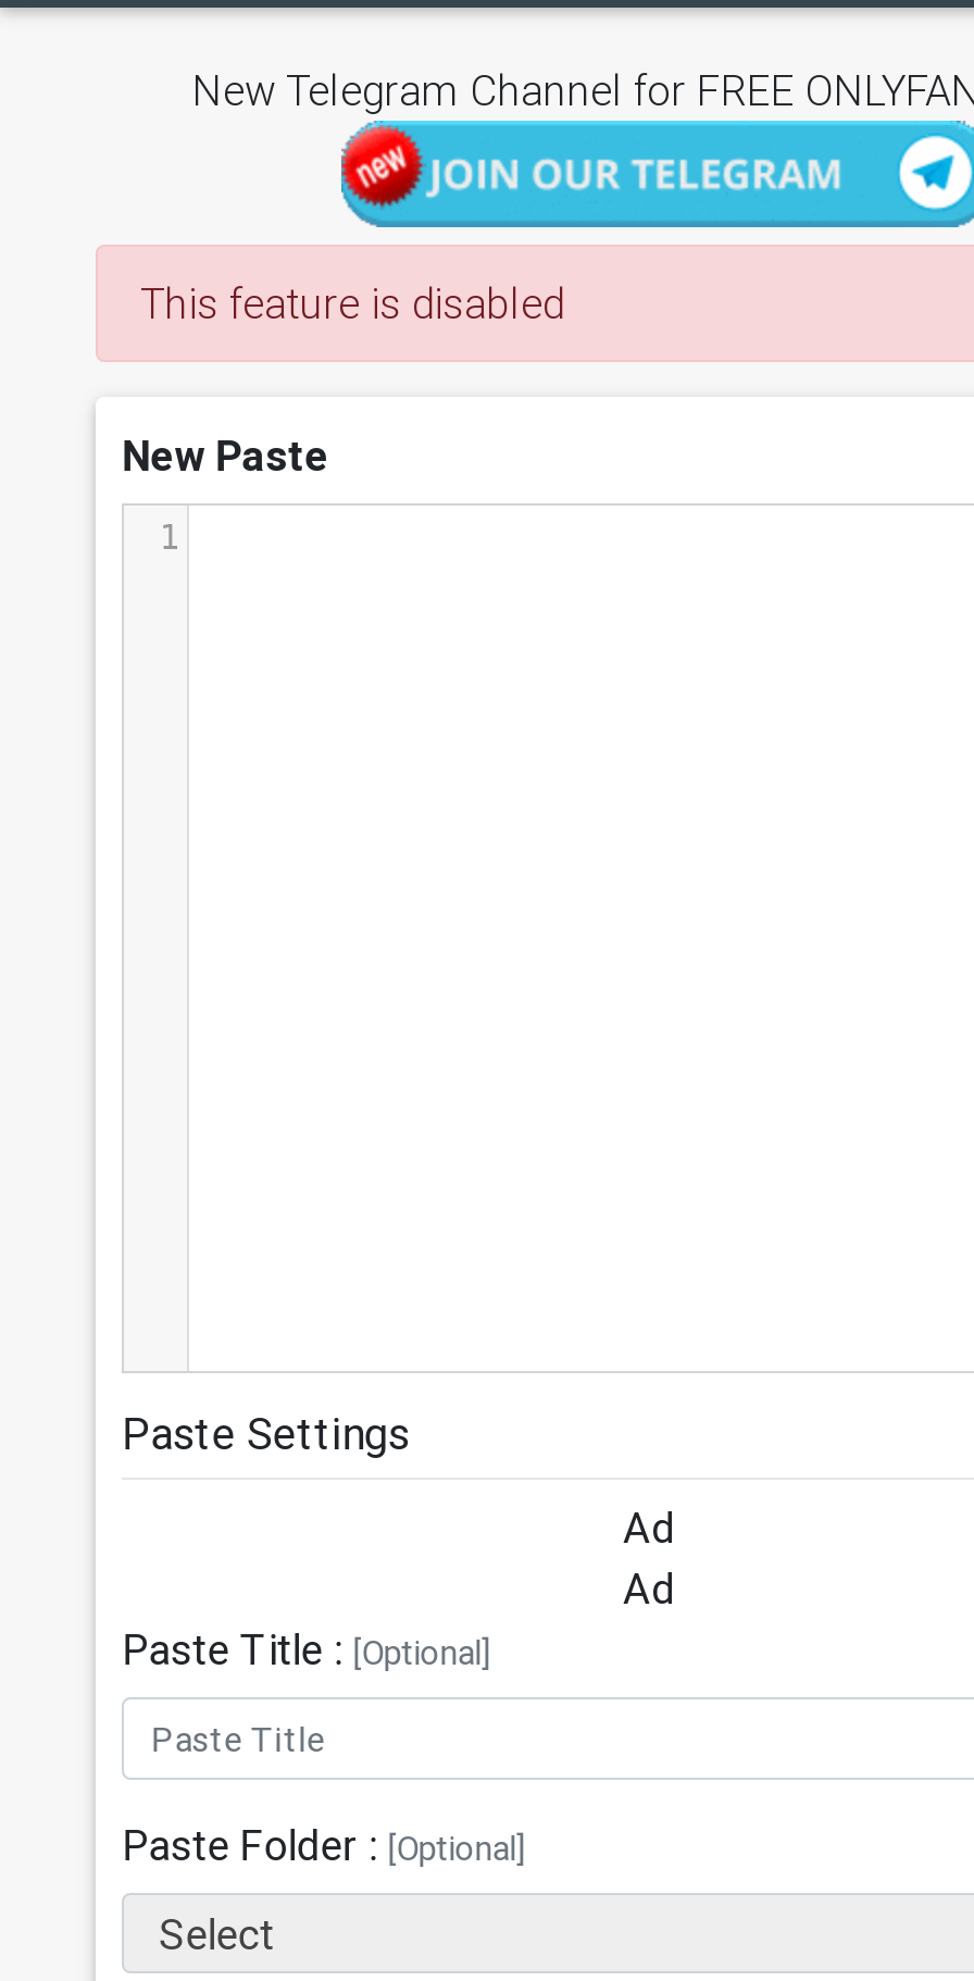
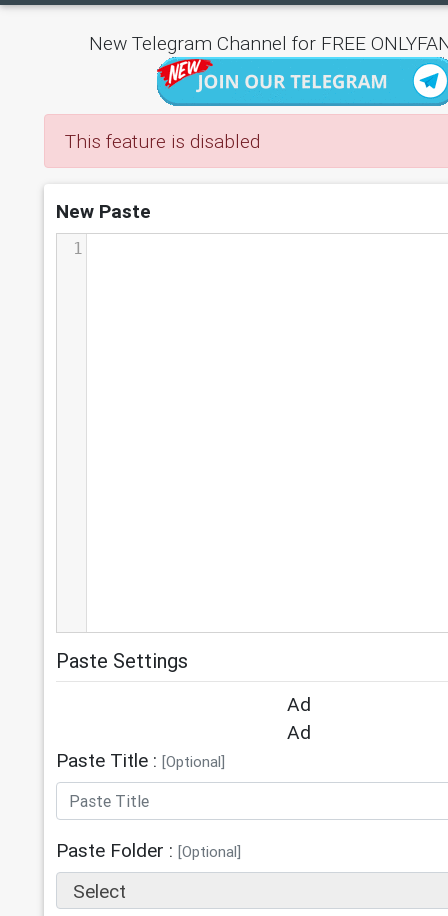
- [image]
+ [image]
